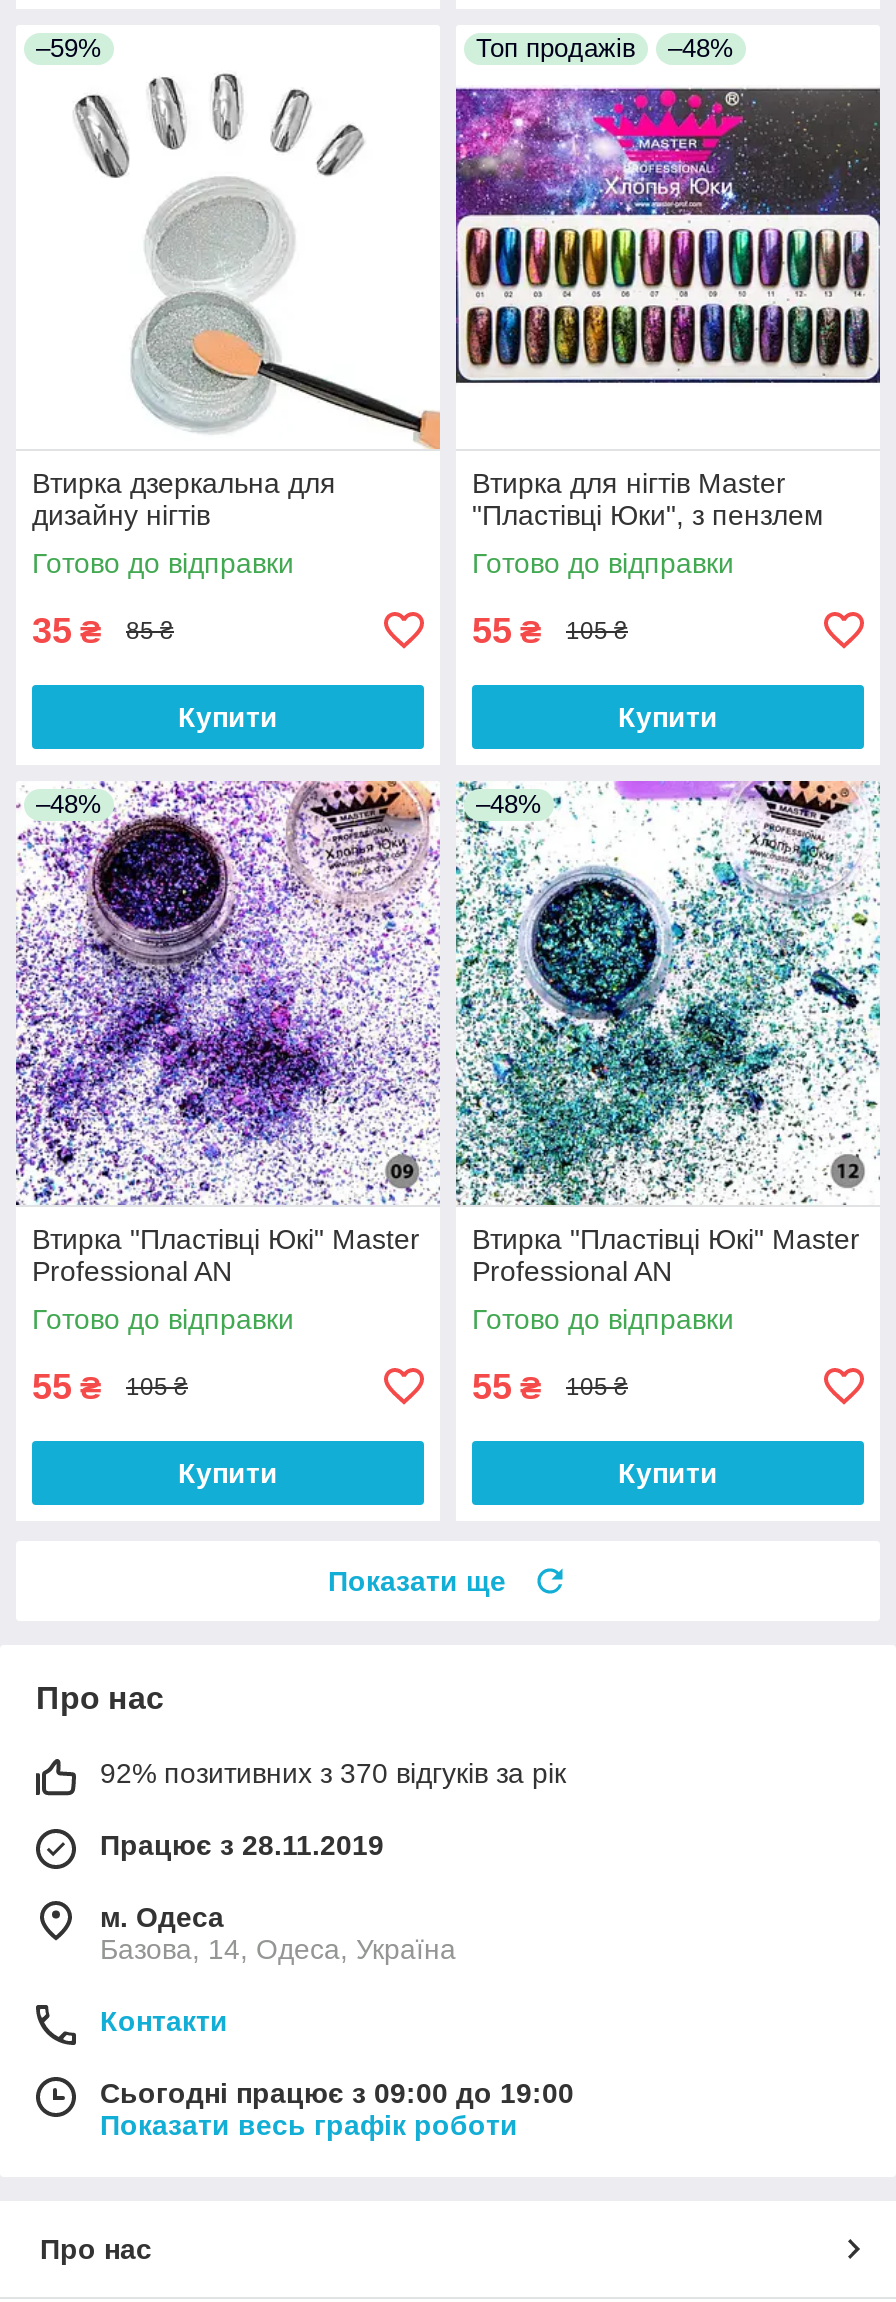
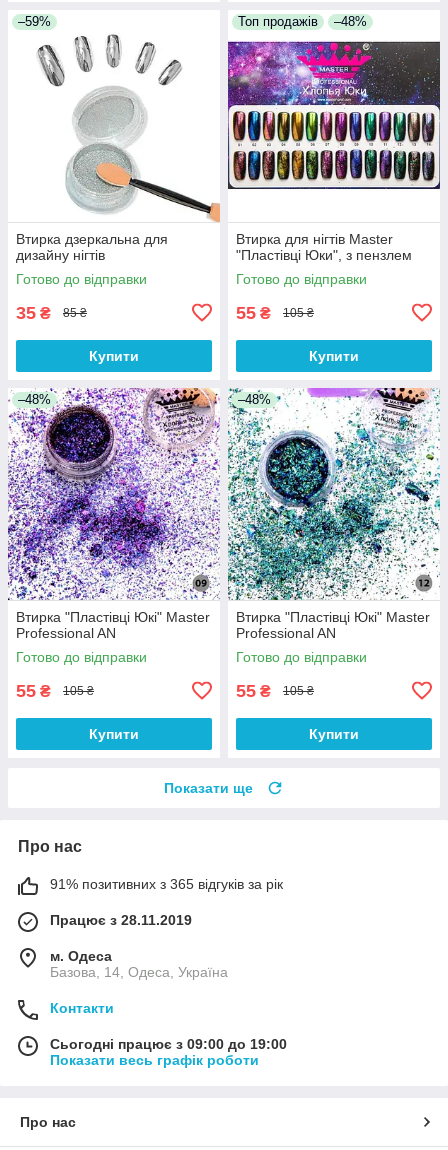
- 92% позитивних з 370 відгуків за рік
+ 91% позитивних з 365 відгуків за рік
